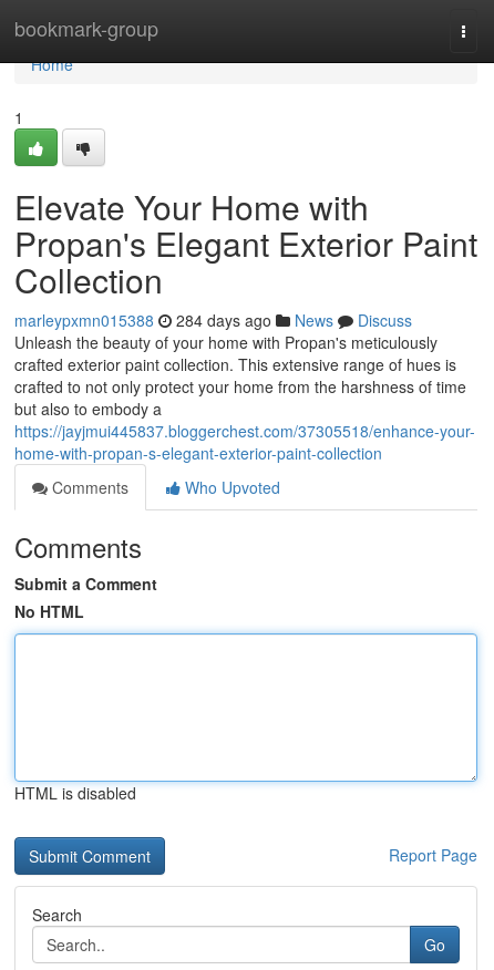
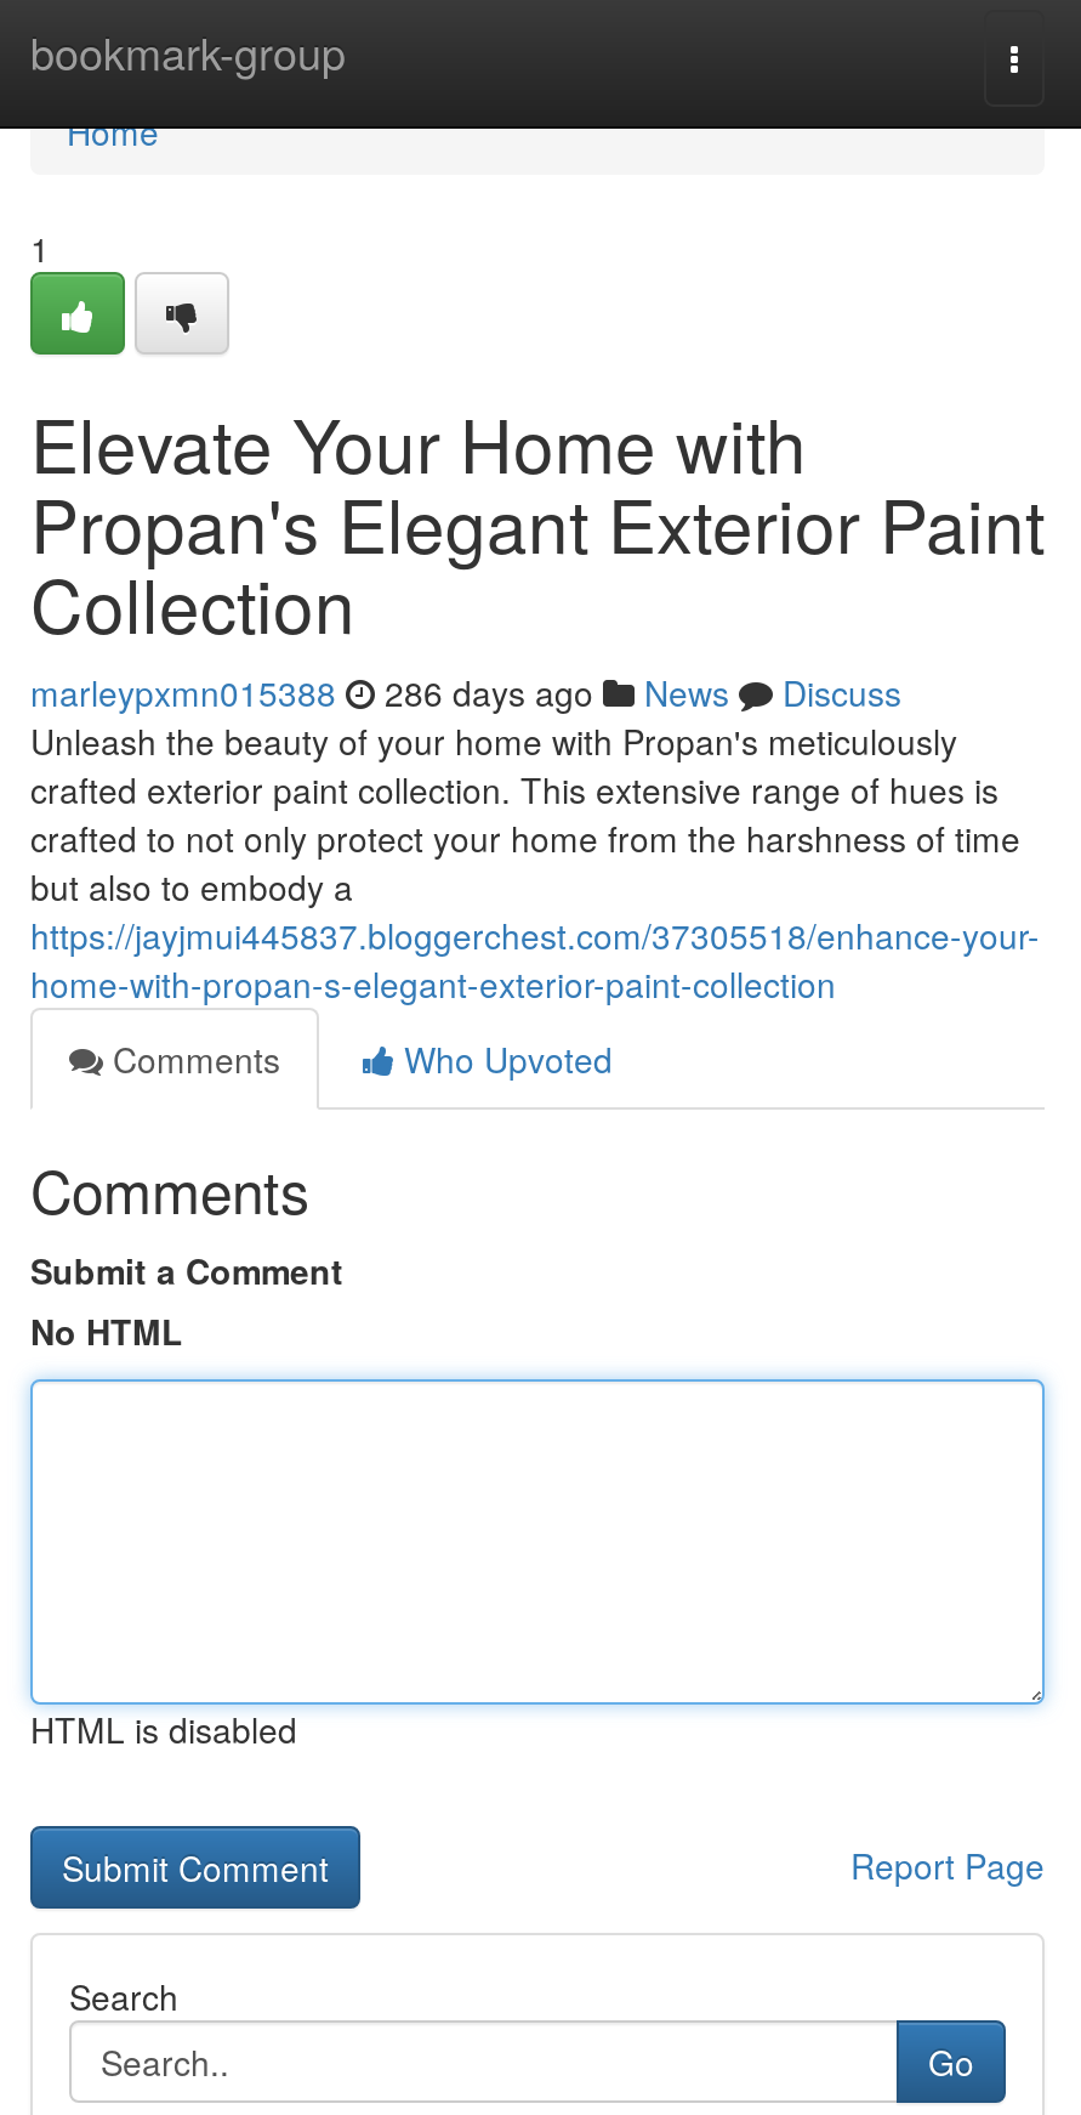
- marleypxmn015388 284 days ago News Discuss
+ marleypxmn015388 286 days ago News Discuss
